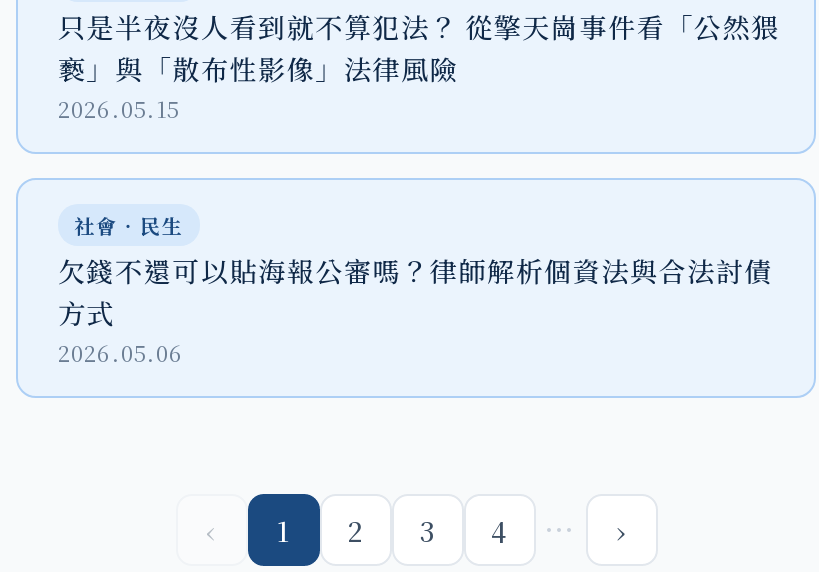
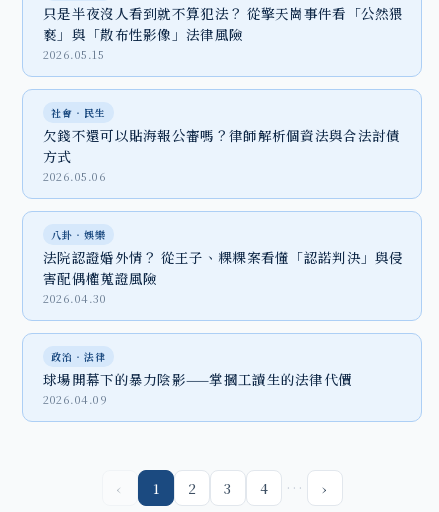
+ 八卦‧娛樂
+ 法院認證婚外情？ 從王子、粿粿案看懂「認諾判決」與侵
+ 害配偶權蒐證風險
+ 2026.04.30

+ 政治‧法律
+ 球場開幕下的暴力陰影——掌摑工讀生的法律代價
+ 2026.04.09
